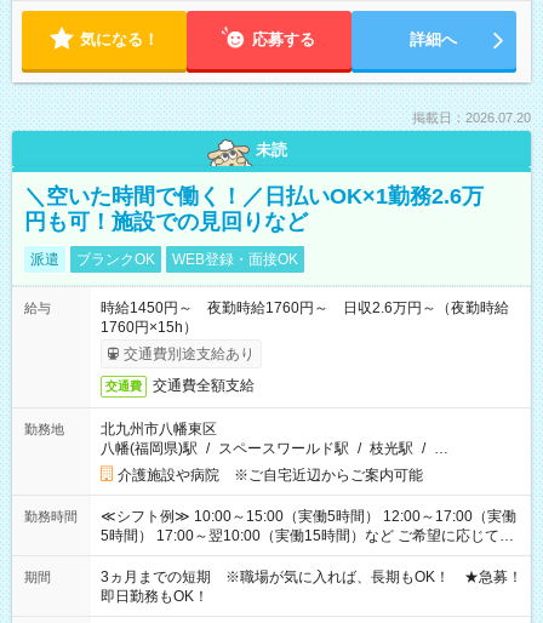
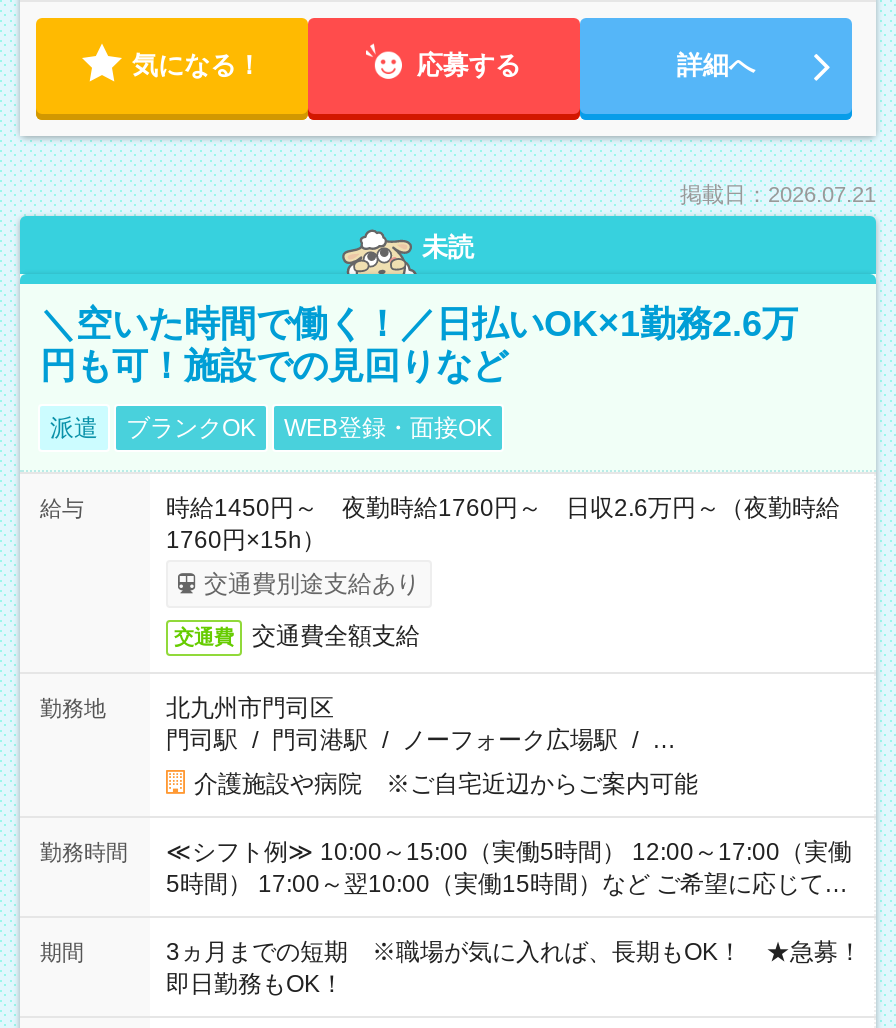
- 掲載日：2026.07.20
+ 掲載日：2026.07.21

- 北九州市八幡東区
- 八幡(福岡県)駅 / スペースワールド駅 / 枝光駅 / …
+ 北九州市門司区
+ 門司駅 / 門司港駅 / ノーフォーク広場駅 / …
